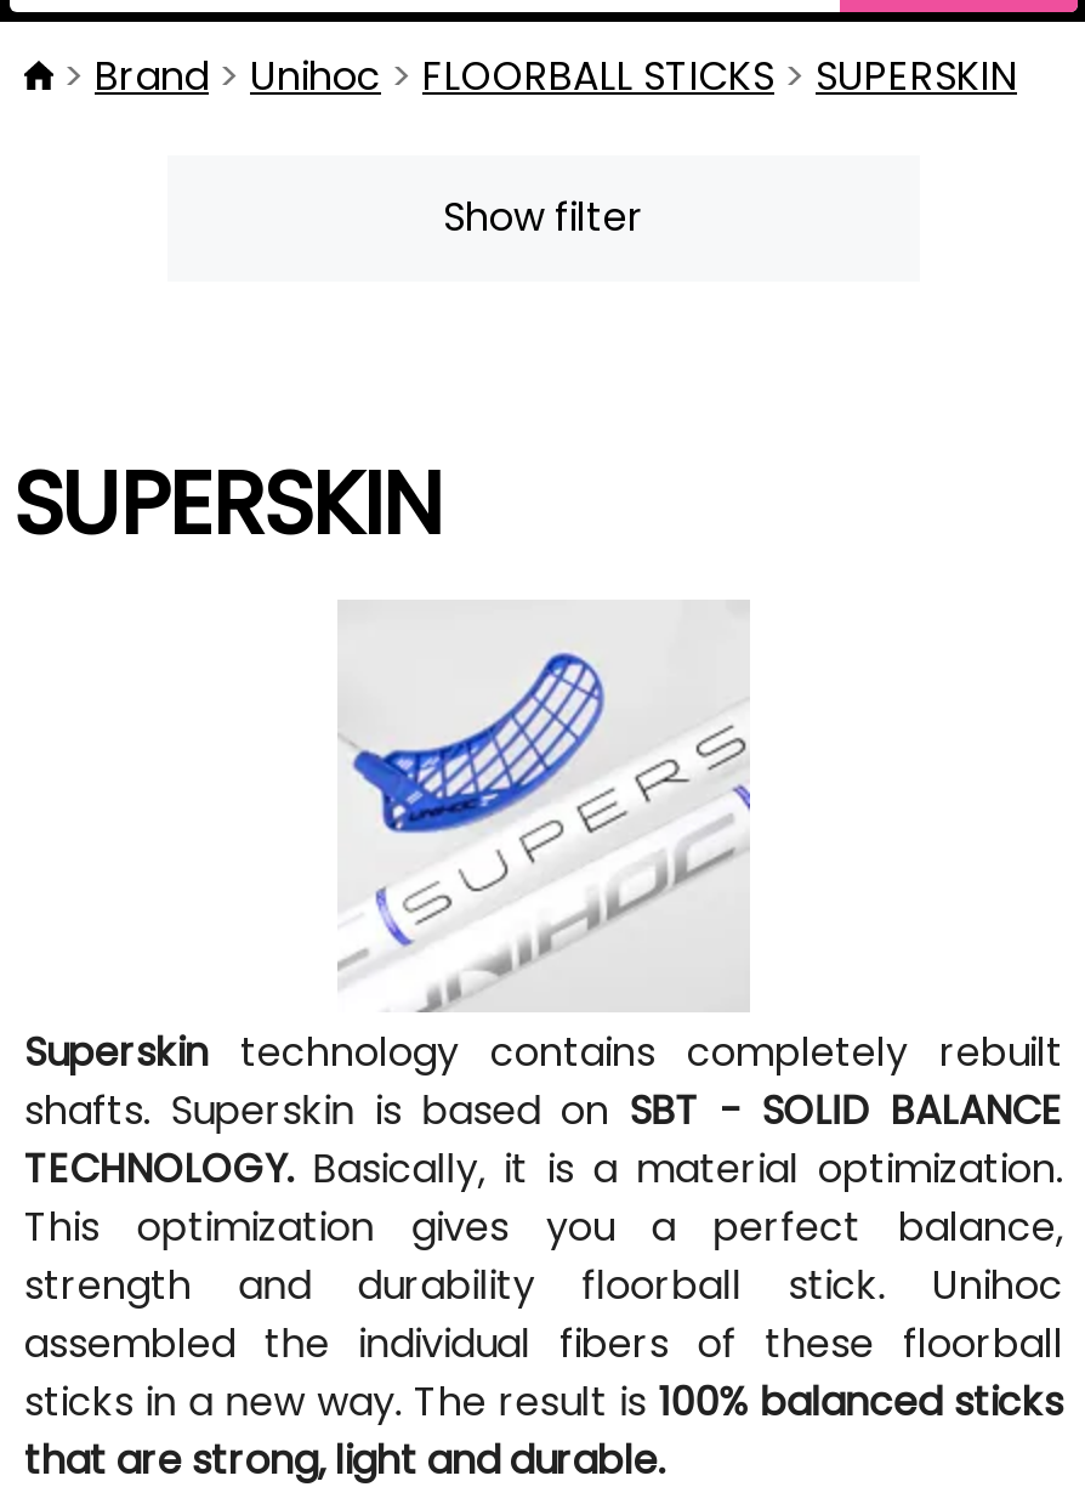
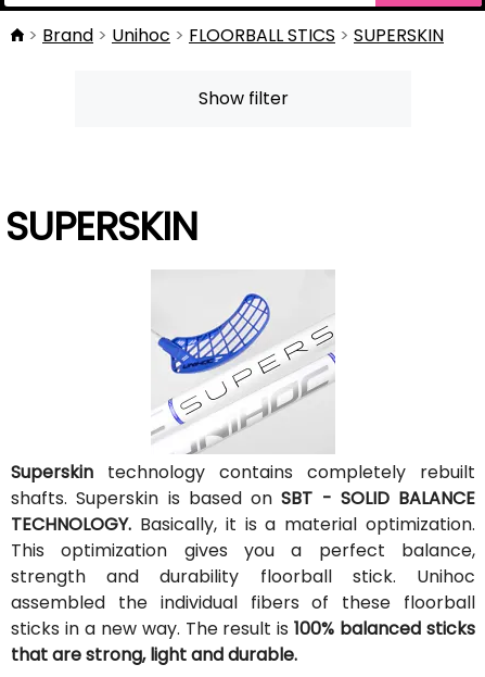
- FLOORBALL STICKS
+ FLOORBALL STICS
